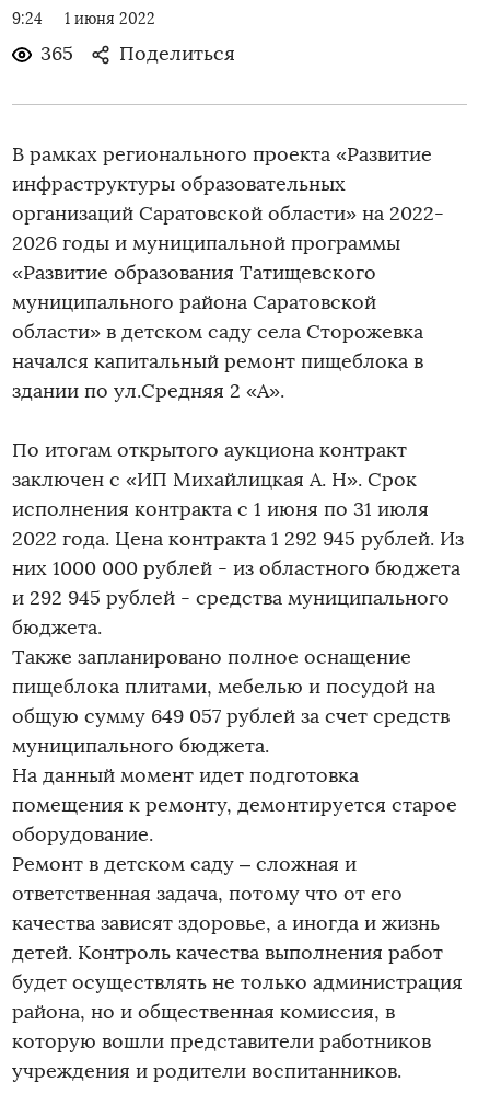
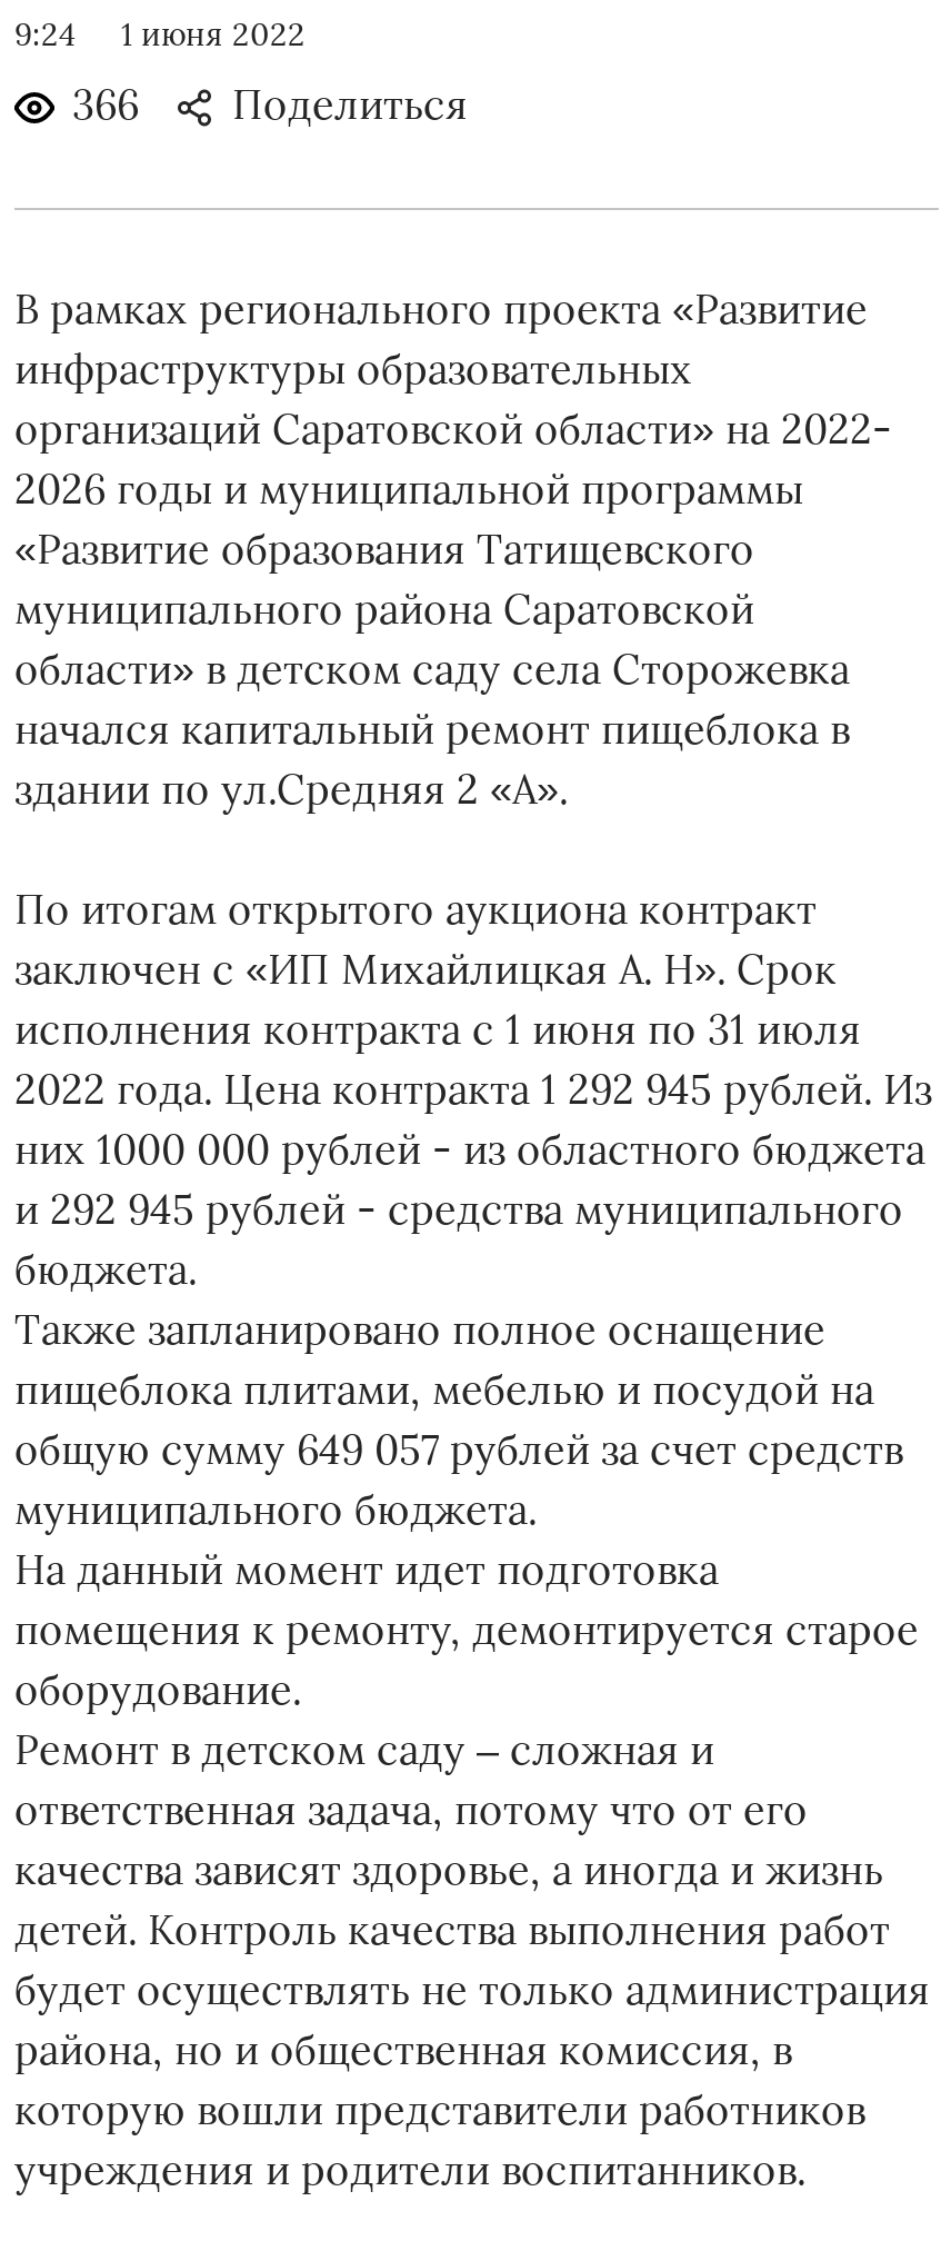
- 365 Поделиться
+ 366 Поделиться
